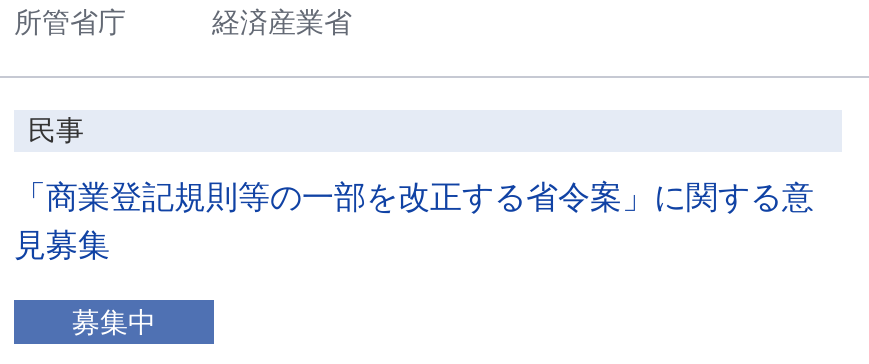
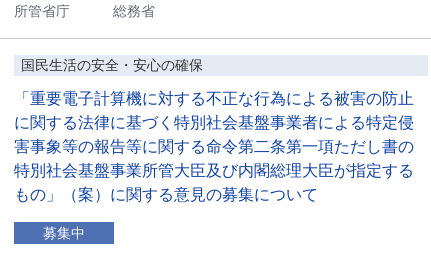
- 経済産業省
+ 総務省

- 民事
+ 国民生活の安全・安心の確保

- 「商業登記規則等の一部を改正する省令案」に関する意
- 見募集
+ 「重要電子計算機に対する不正な行為による被害の防止
+ に関する法律に基づく特別社会基盤事業者による特定侵
+ 害事象等の報告等に関する命令第二条第一項ただし書の
+ 特別社会基盤事業所管大臣及び内閣総理大臣が指定する
+ もの」（案）に関する意見の募集について
